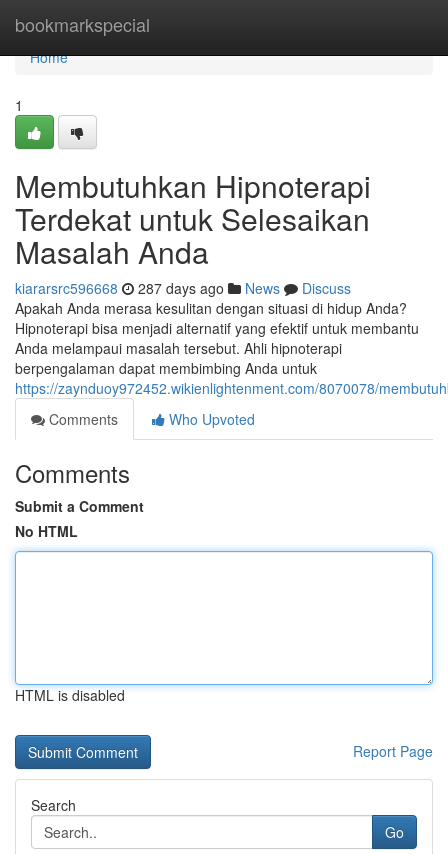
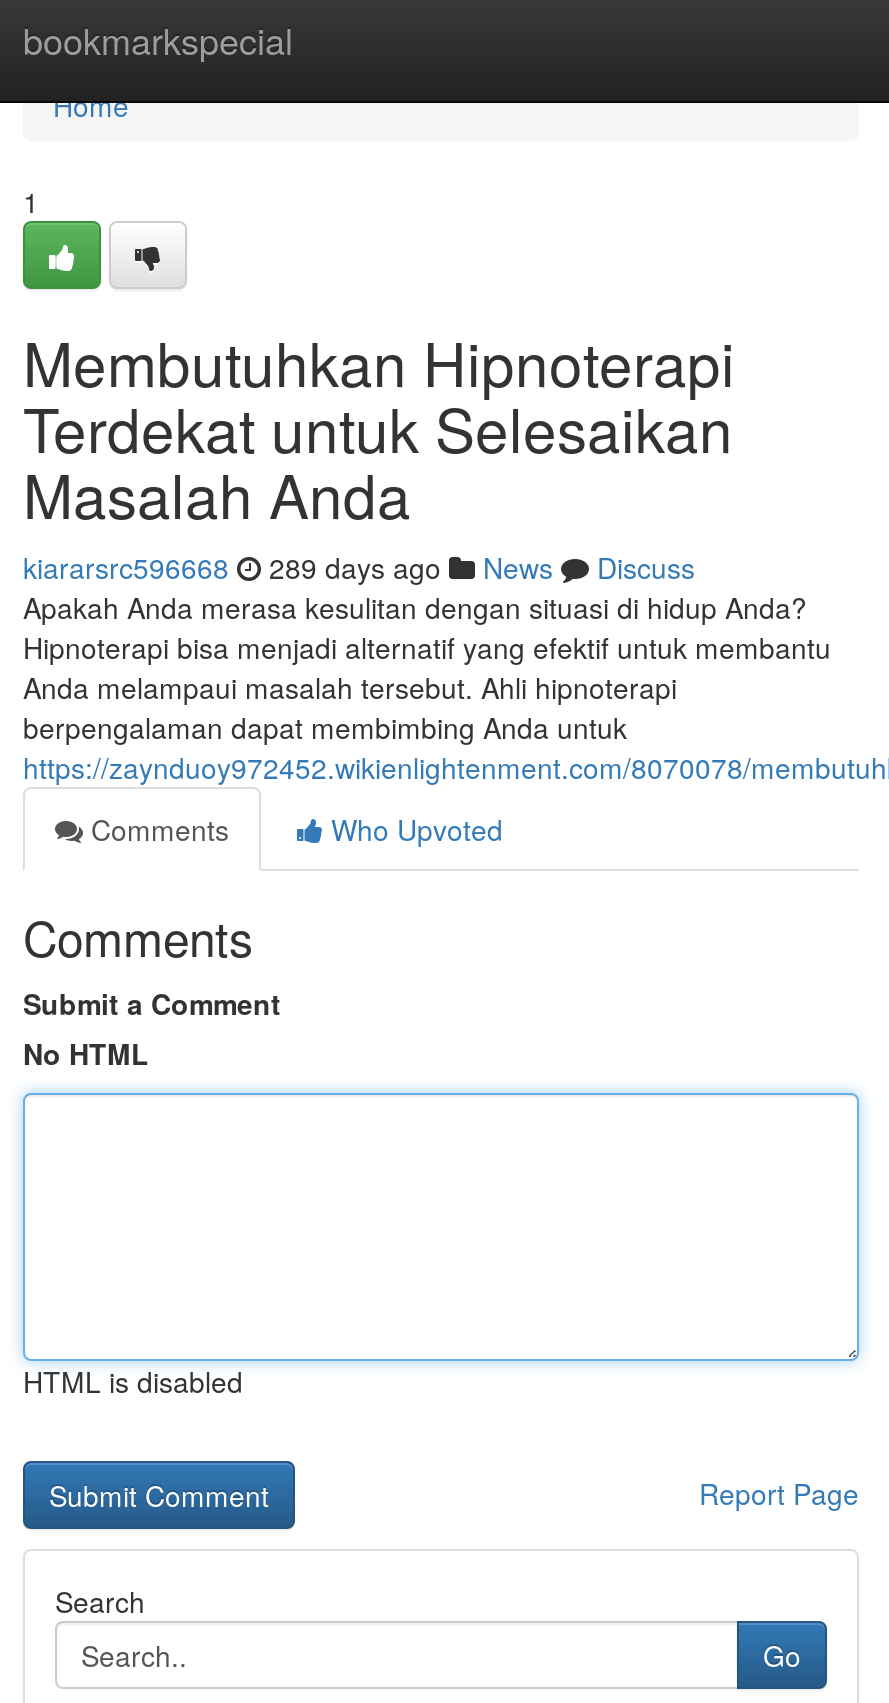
- kiararsrc596668 287 days ago News Discuss
+ kiararsrc596668 289 days ago News Discuss
